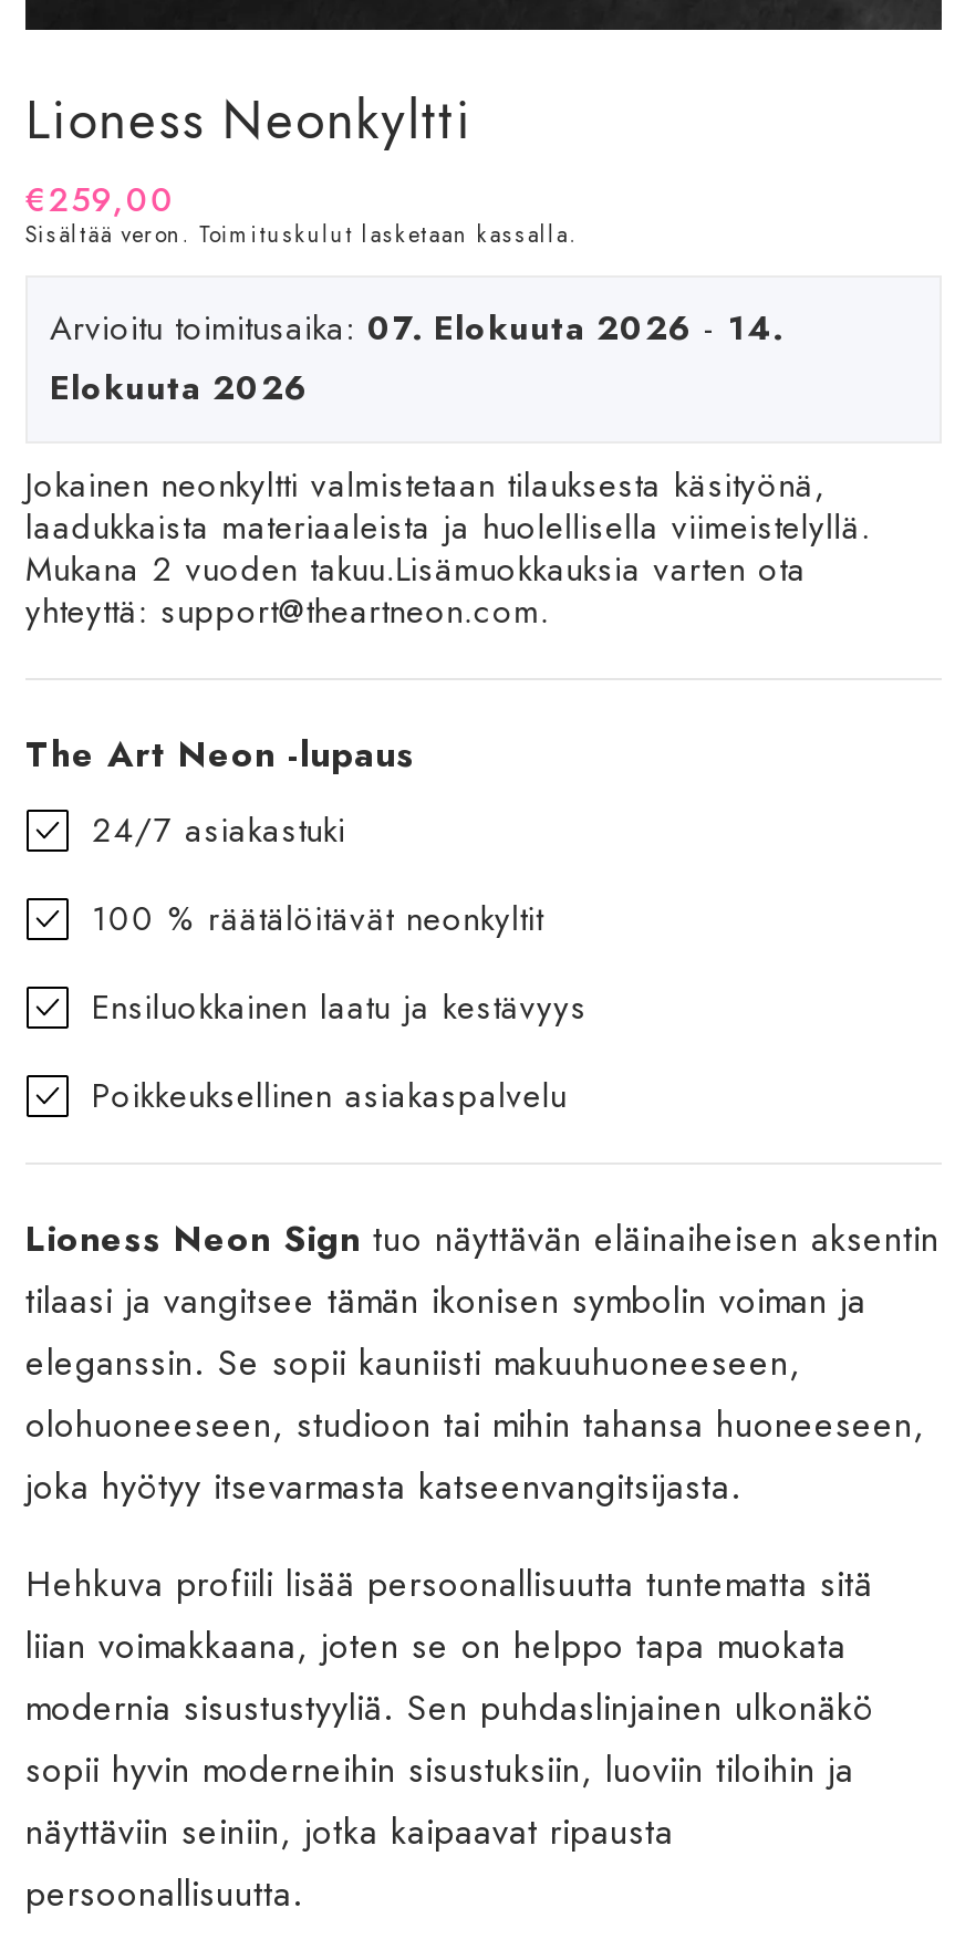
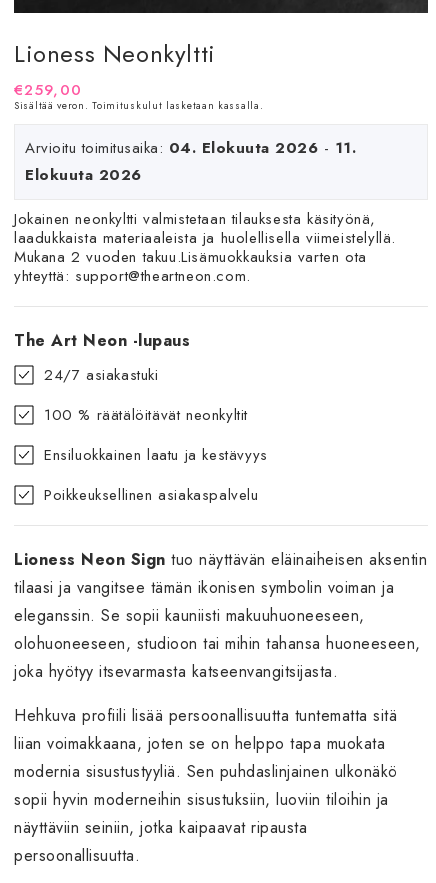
- Arvioitu toimitusaika: 07. Elokuuta 2026 - 14.
+ Arvioitu toimitusaika: 04. Elokuuta 2026 - 11.
